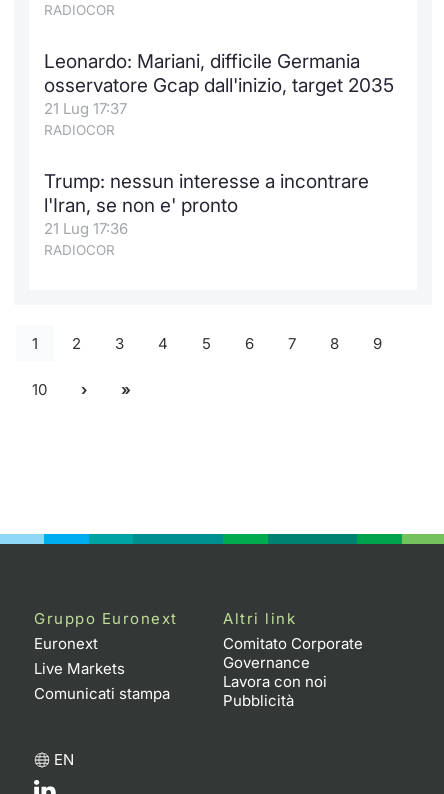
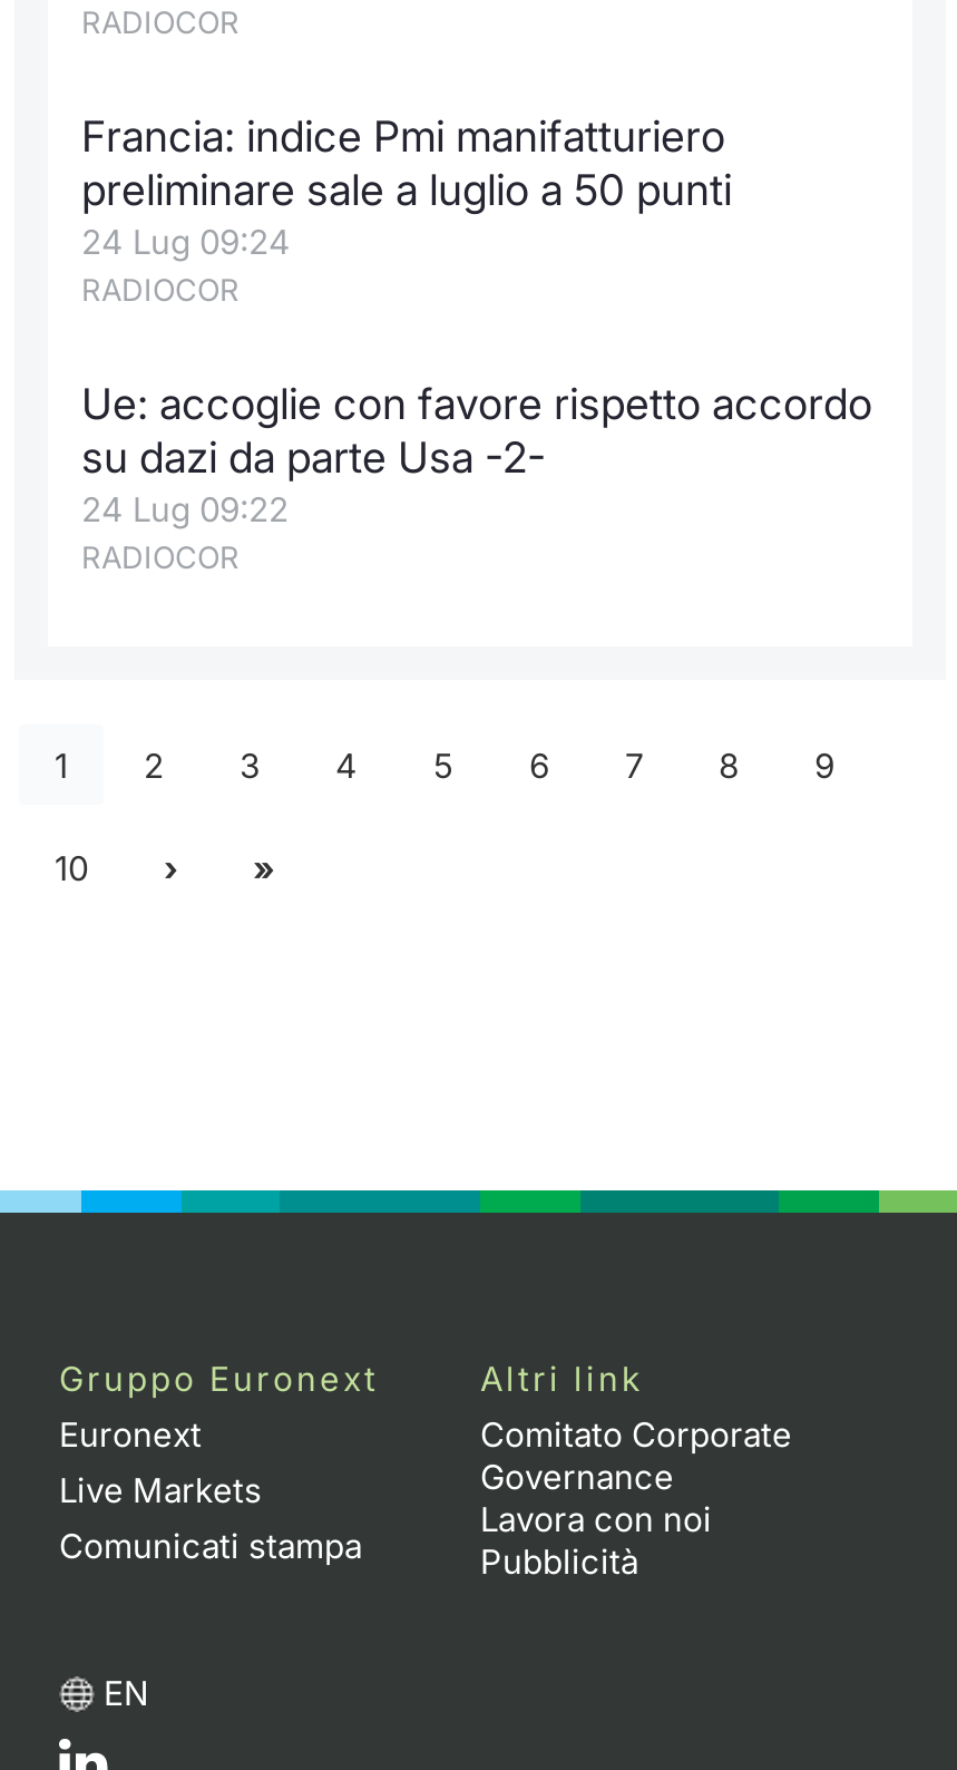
- Leonardo: Mariani, difficile Germania
- osservatore Gcap dall'inizio, target 2035
- 21 Lug 17:37
+ Francia: indice Pmi manifatturiero
+ preliminare sale a luglio a 50 punti
+ 24 Lug 09:24

- Trump: nessun interesse a incontrare
- l'Iran, se non e' pronto
- 21 Lug 17:36
+ Ue: accoglie con favore rispetto accordo
+ su dazi da parte Usa -2-
+ 24 Lug 09:22
